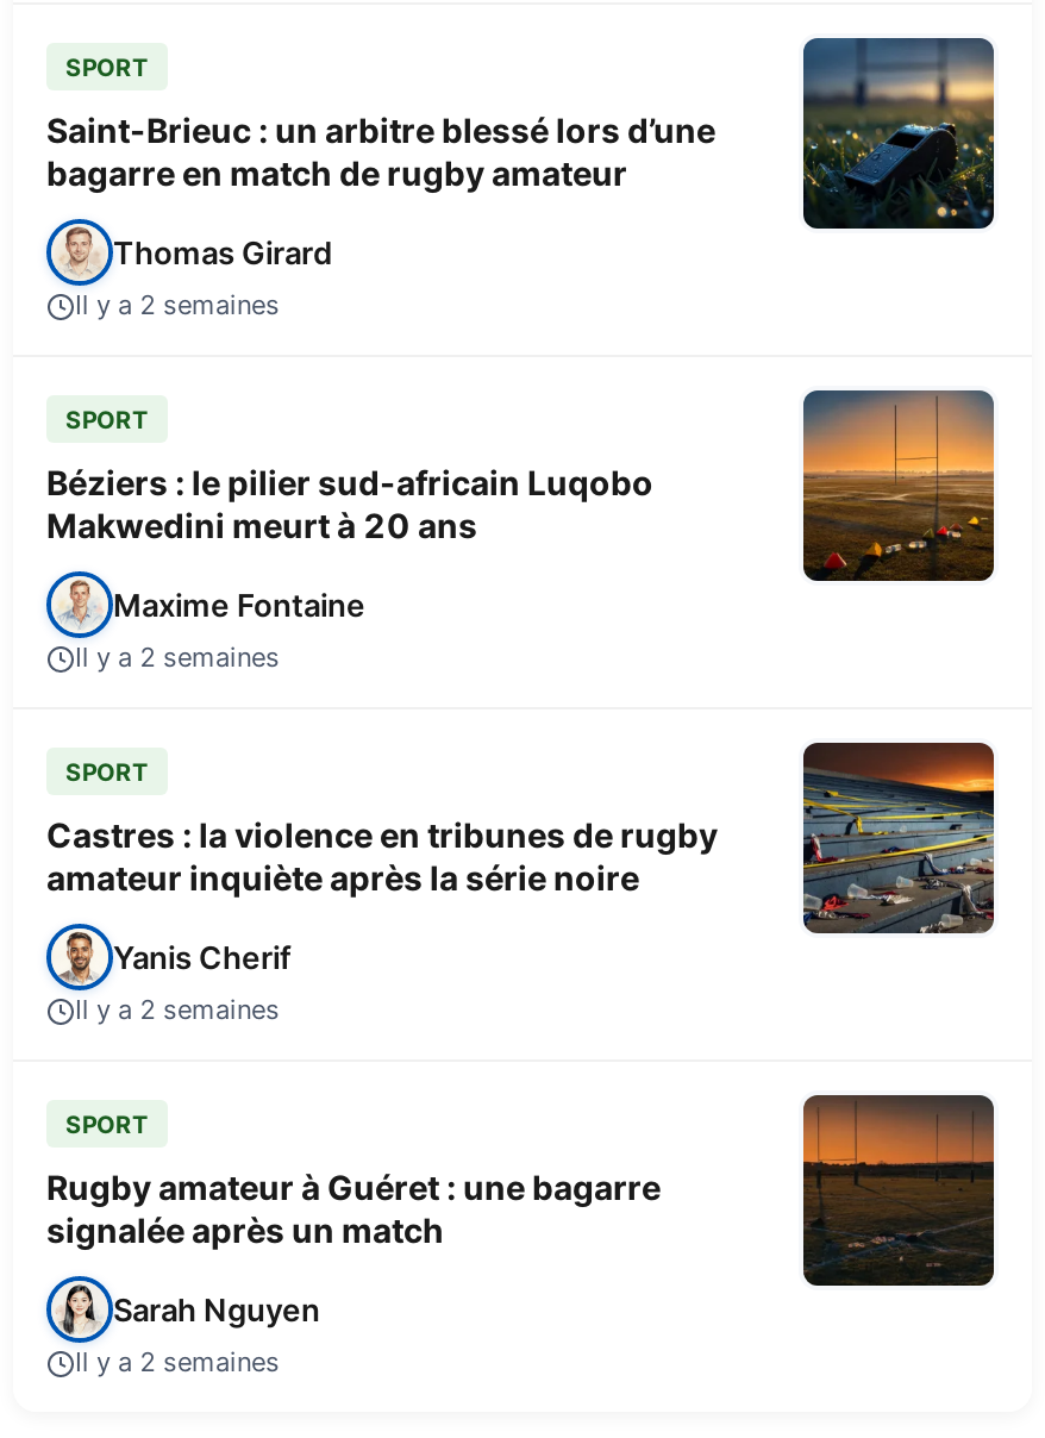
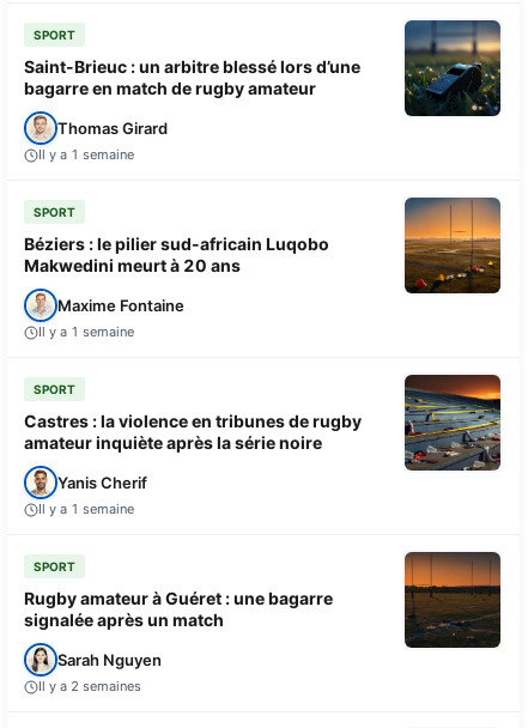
- Il y a 2 semaines
+ Il y a 1 semaine

- Il y a 2 semaines
+ Il y a 1 semaine

- Il y a 2 semaines
+ Il y a 1 semaine
